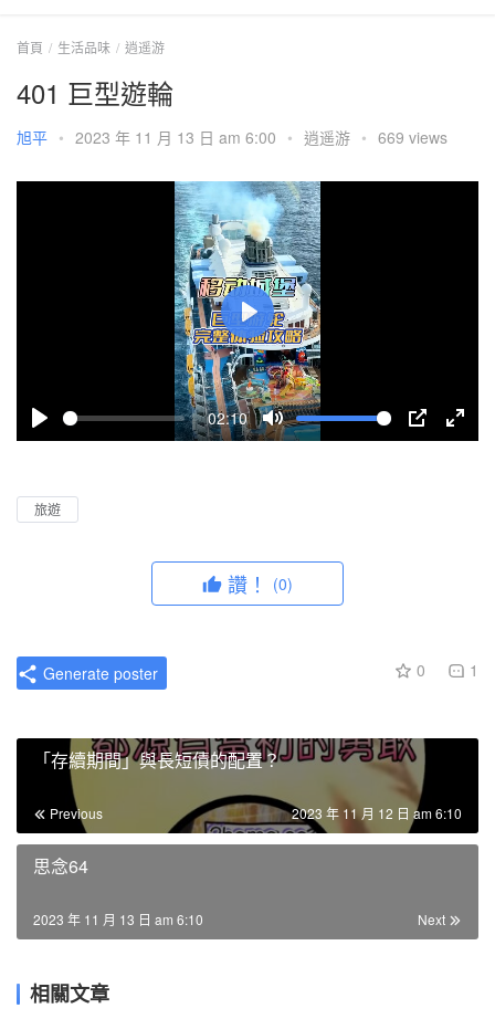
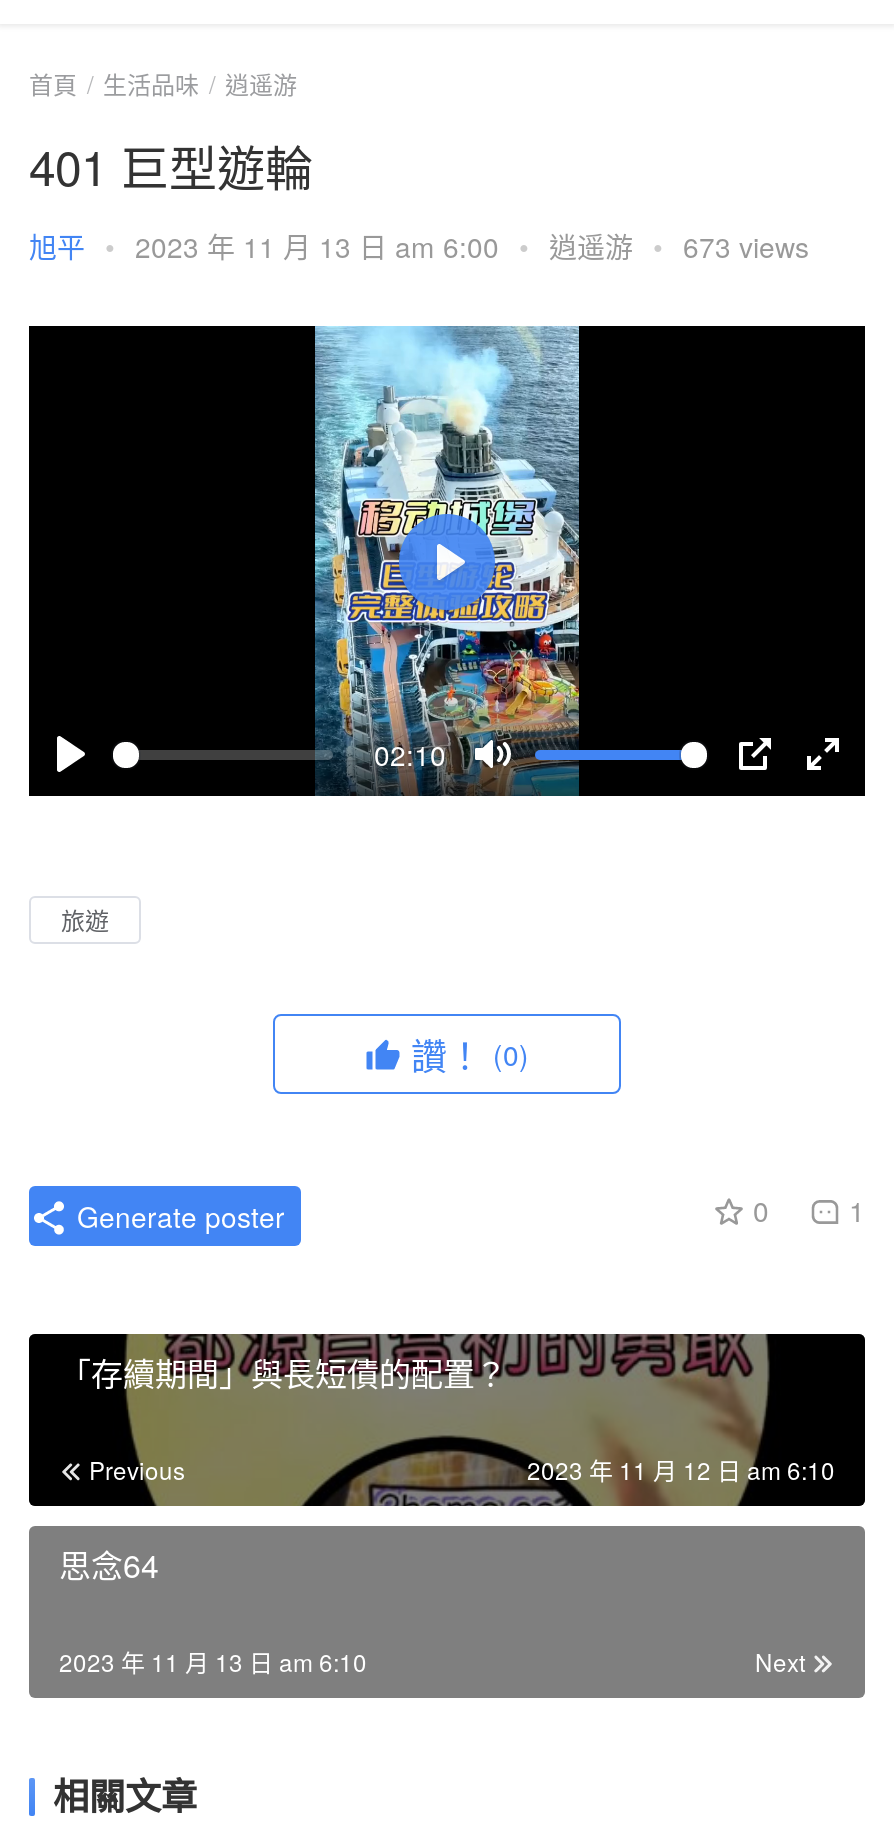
- 旭平 • 2023 年 11 月 13 日 am 6:00 • 逍遥游 • 669 views
+ 旭平 • 2023 年 11 月 13 日 am 6:00 • 逍遥游 • 673 views
